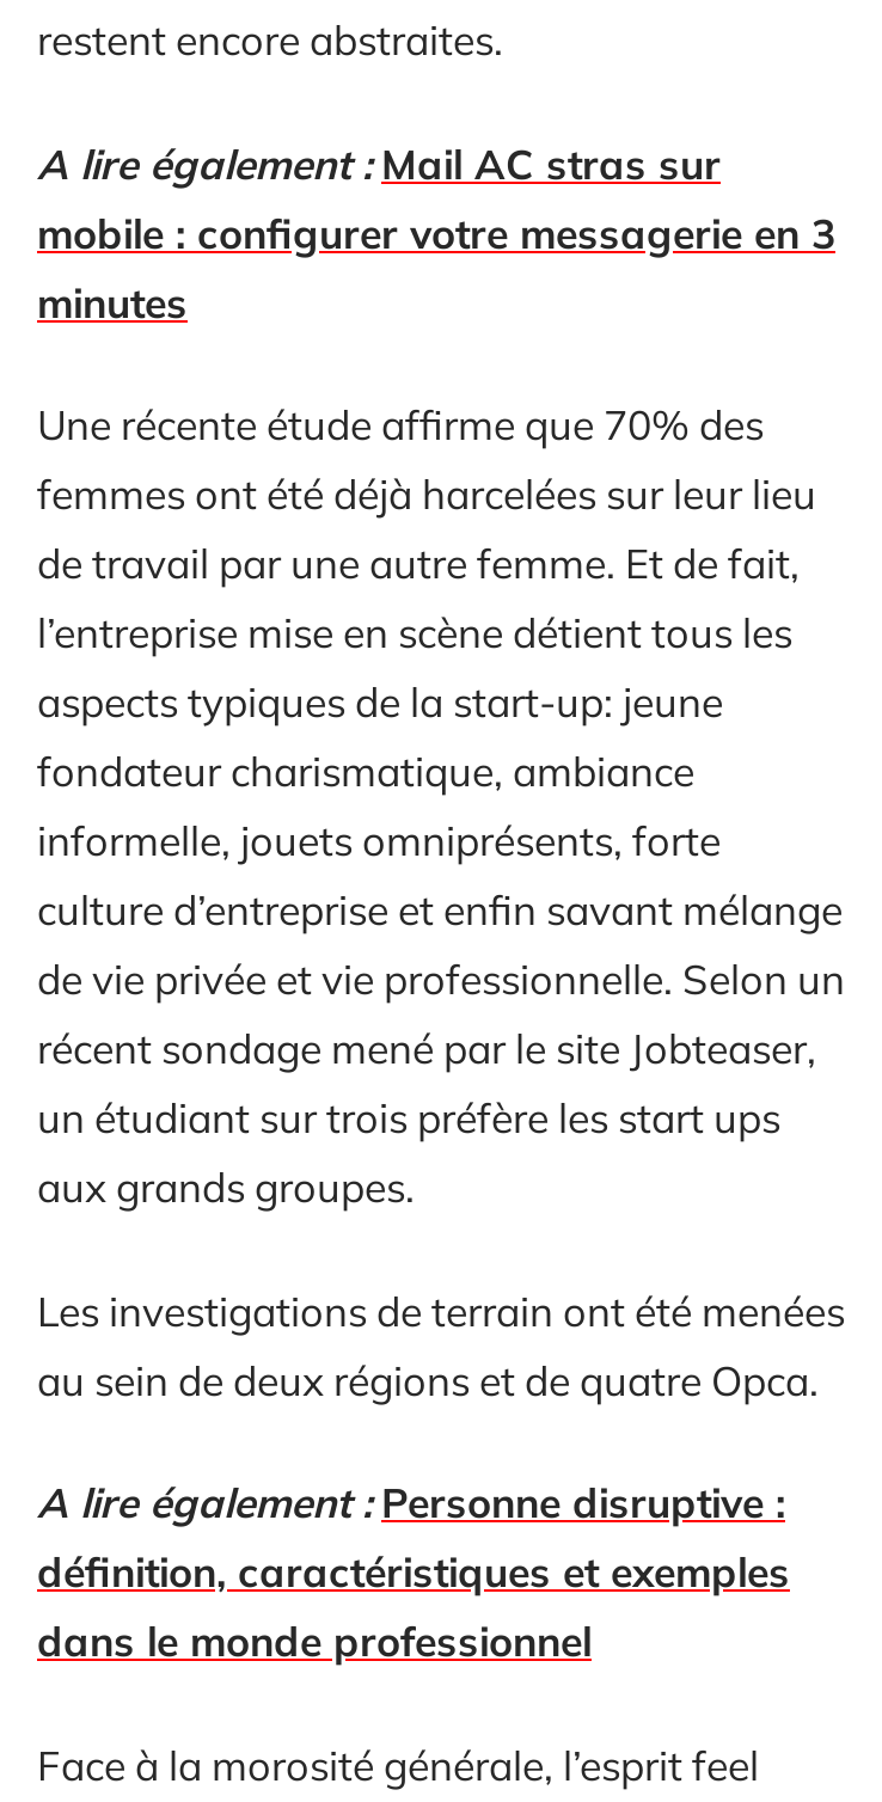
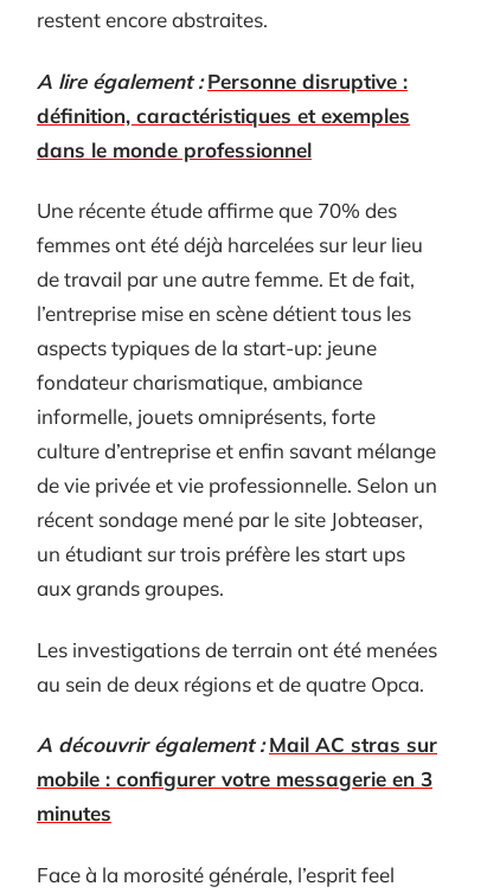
- A lire également : Mail AC stras sur

moved down: mobile : configurer votre messagerie en 3 | minutes

+ A découvrir également : Mail AC stras sur

moved up: A lire également : Personne disruptive : | définition, caractéristiques et exemples | dans le monde professionnel
